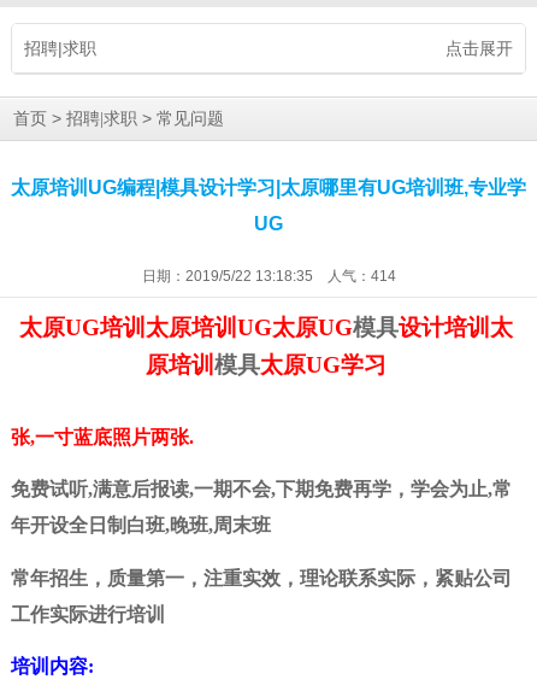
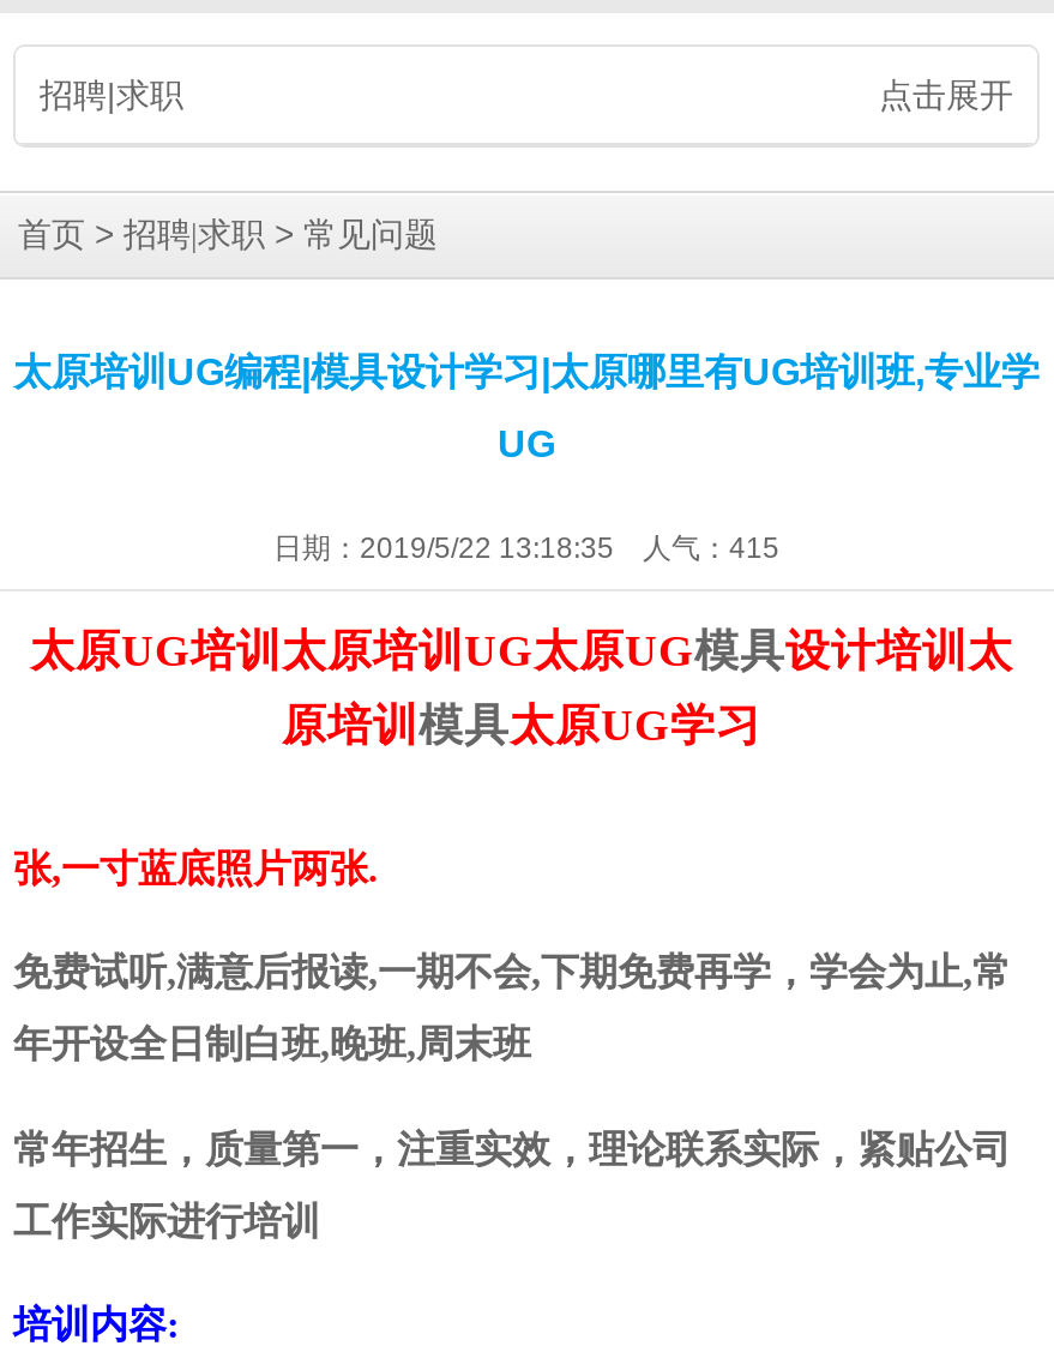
- 日期：2019/5/22 13:18:35 人气：414
+ 日期：2019/5/22 13:18:35 人气：415
